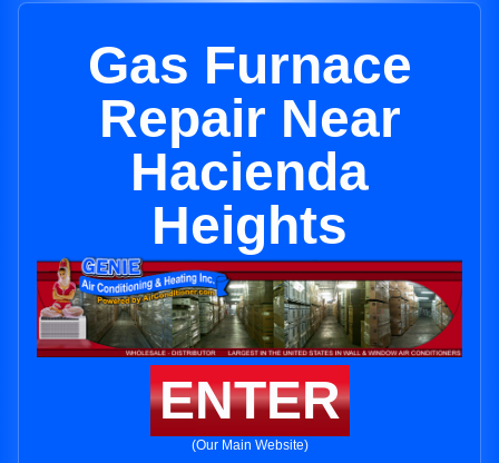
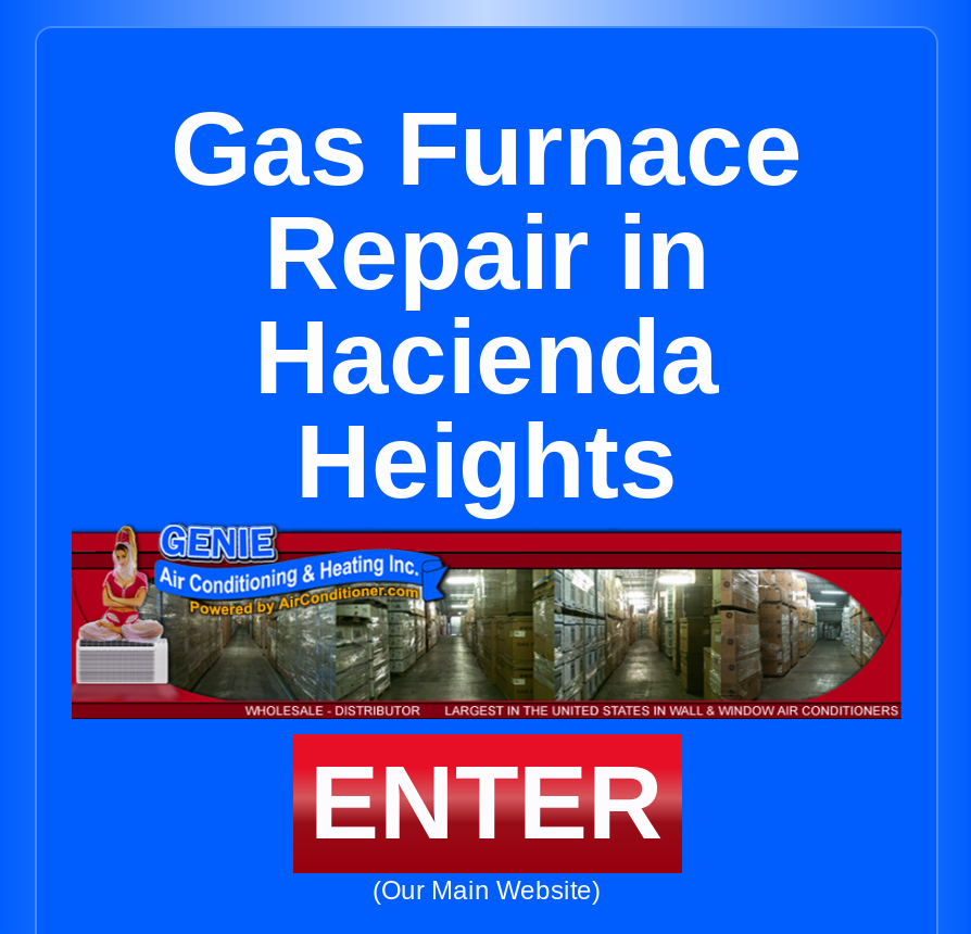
- Repair Near
+ Repair in
